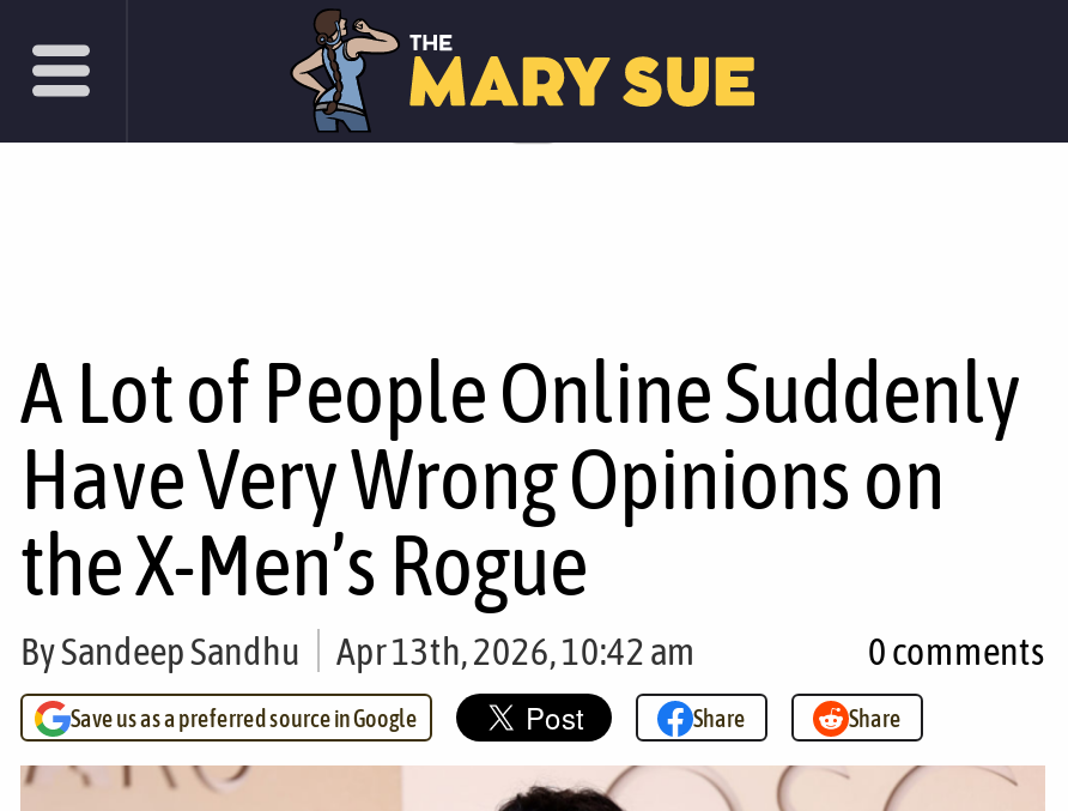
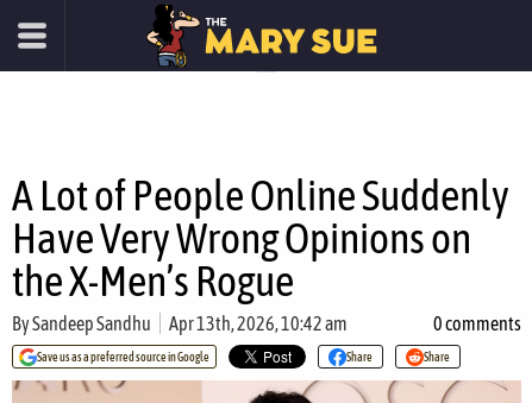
- [image]
+ [image]
